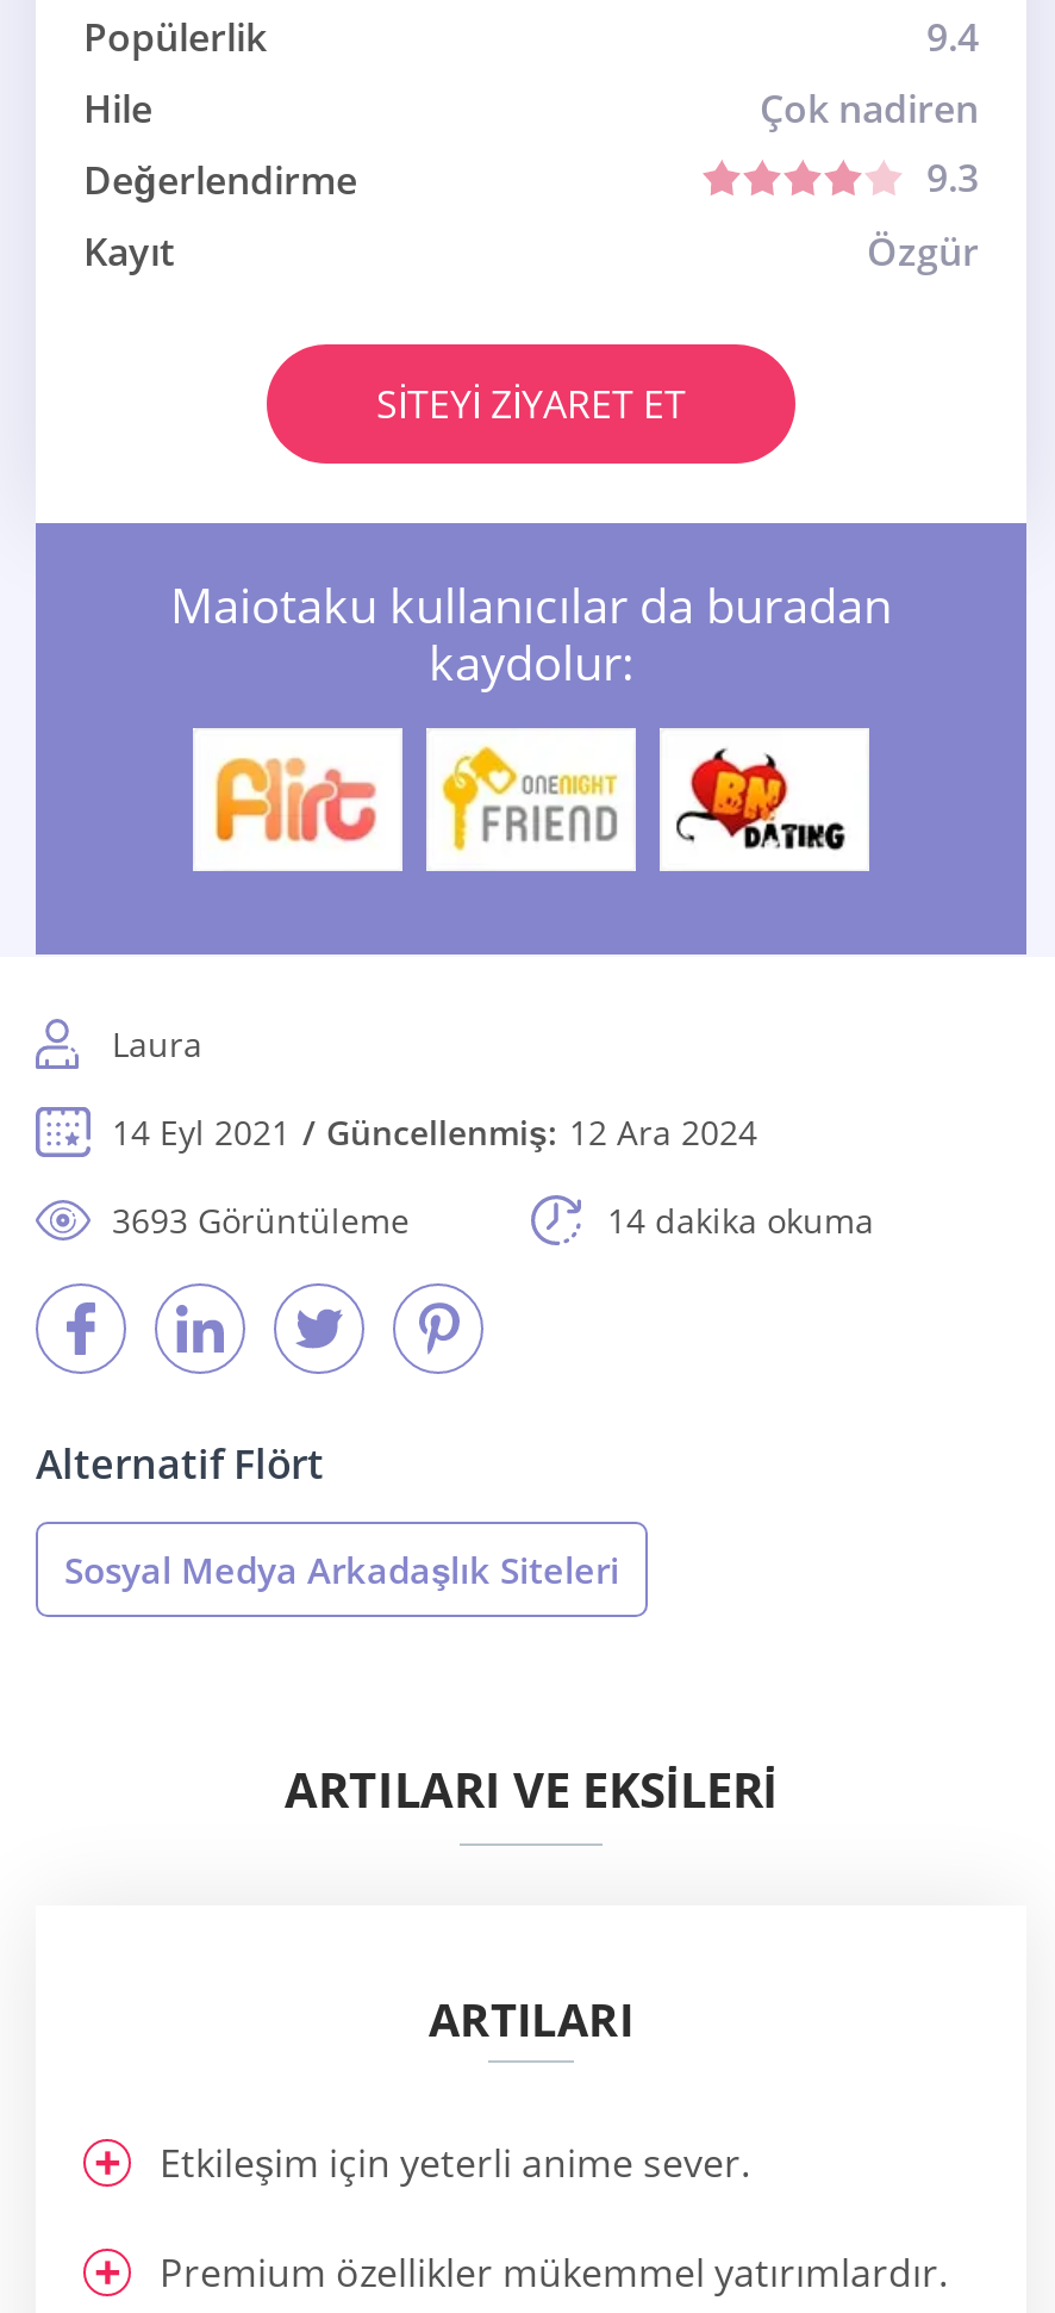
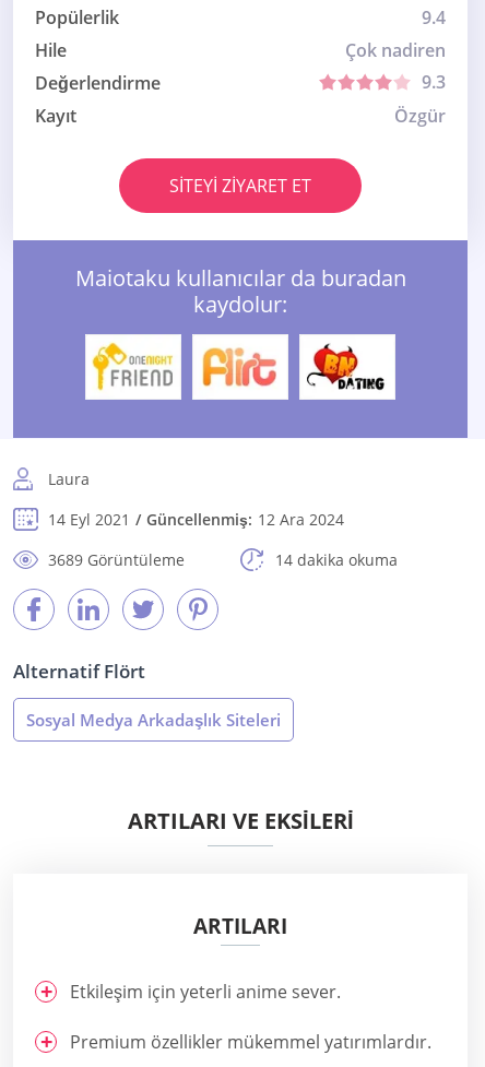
- [image]
+ [image]

- [image]
+ [image]

- 3693 Görüntüleme
+ 3689 Görüntüleme
